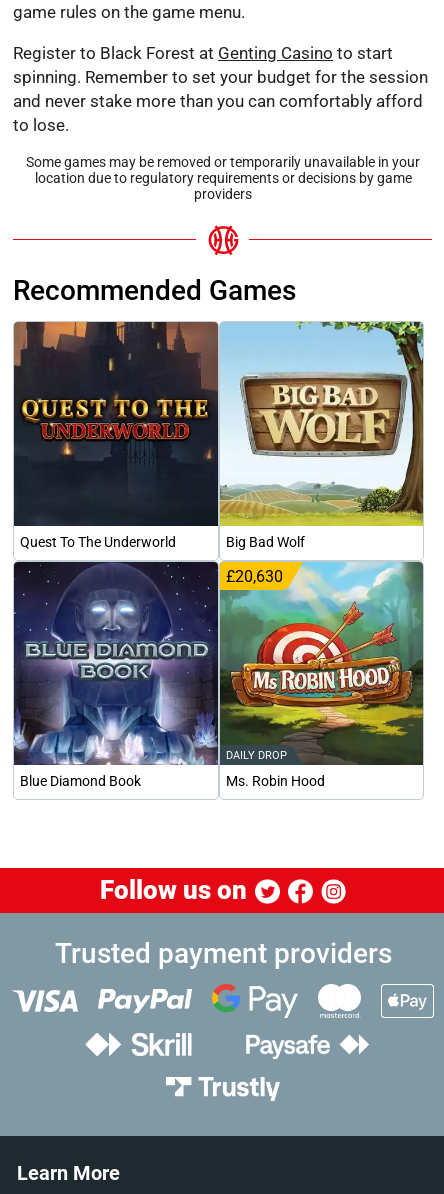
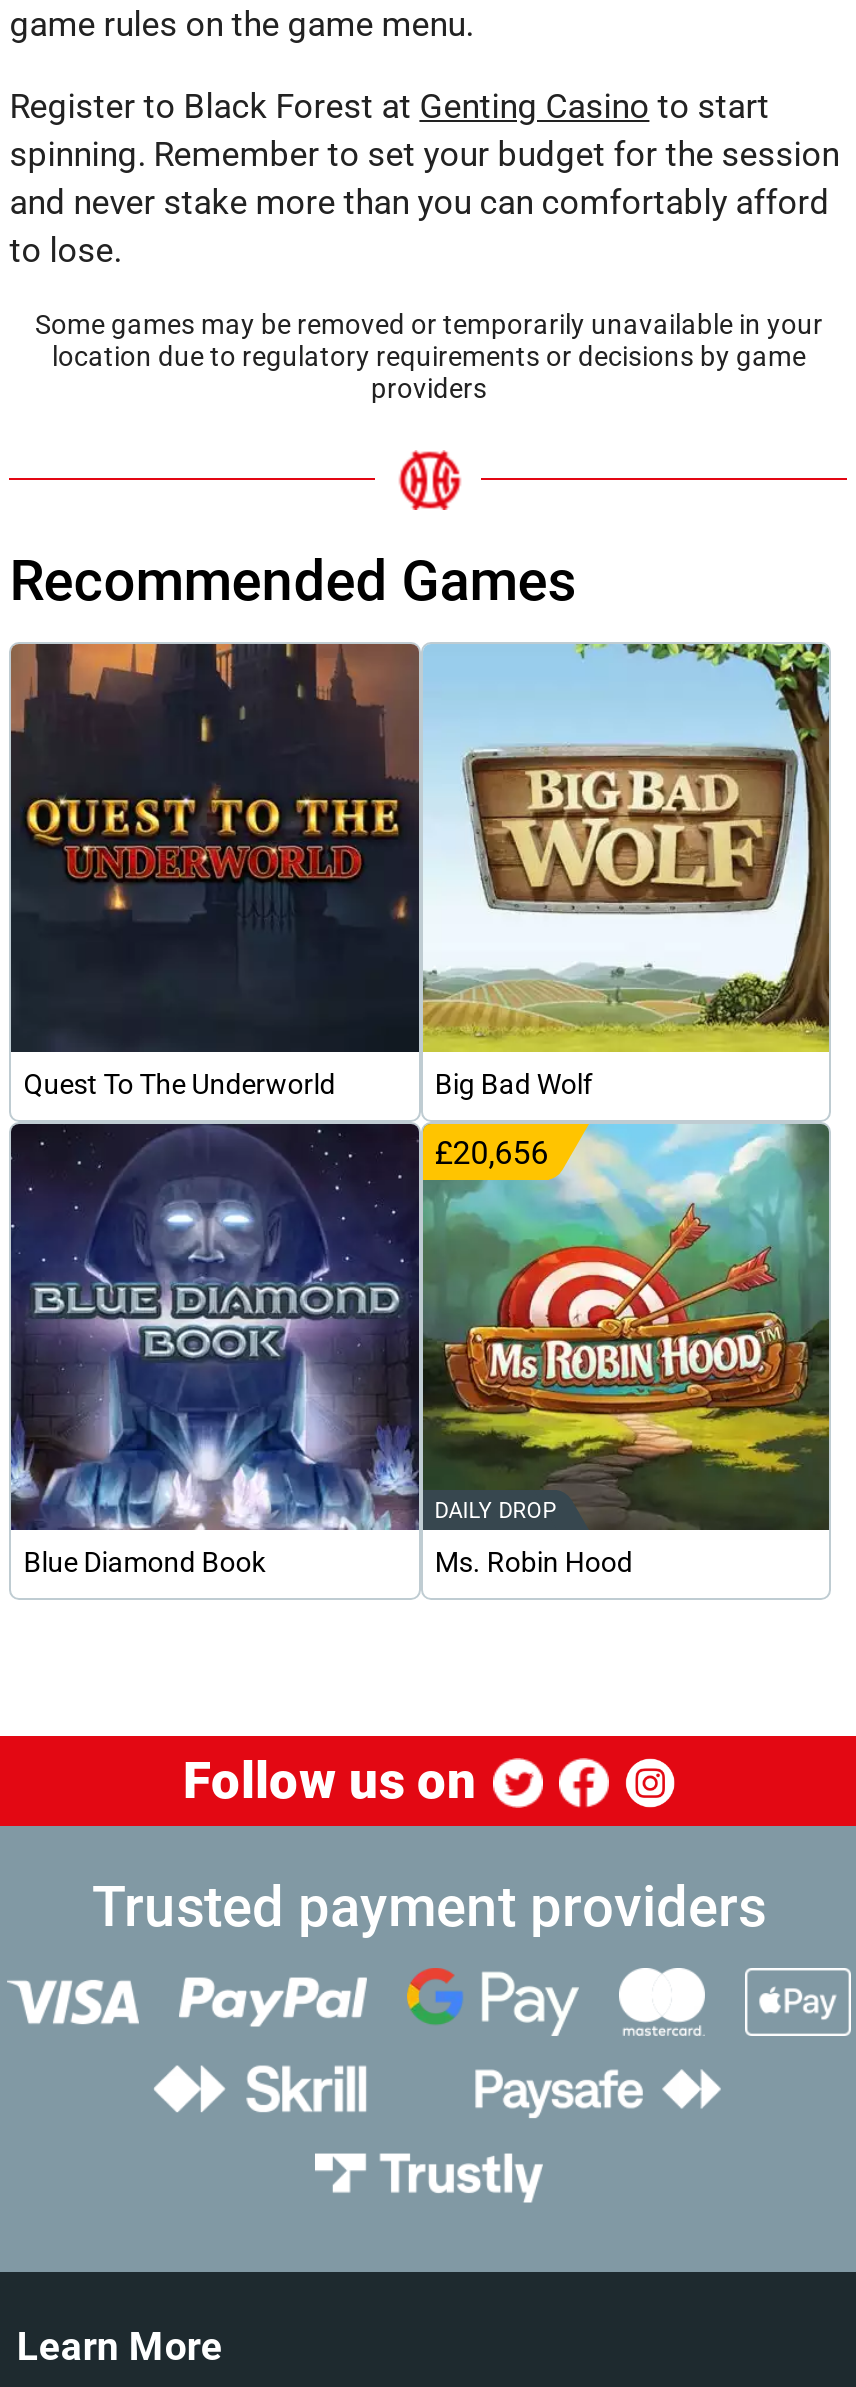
- £20,630
+ £20,656
